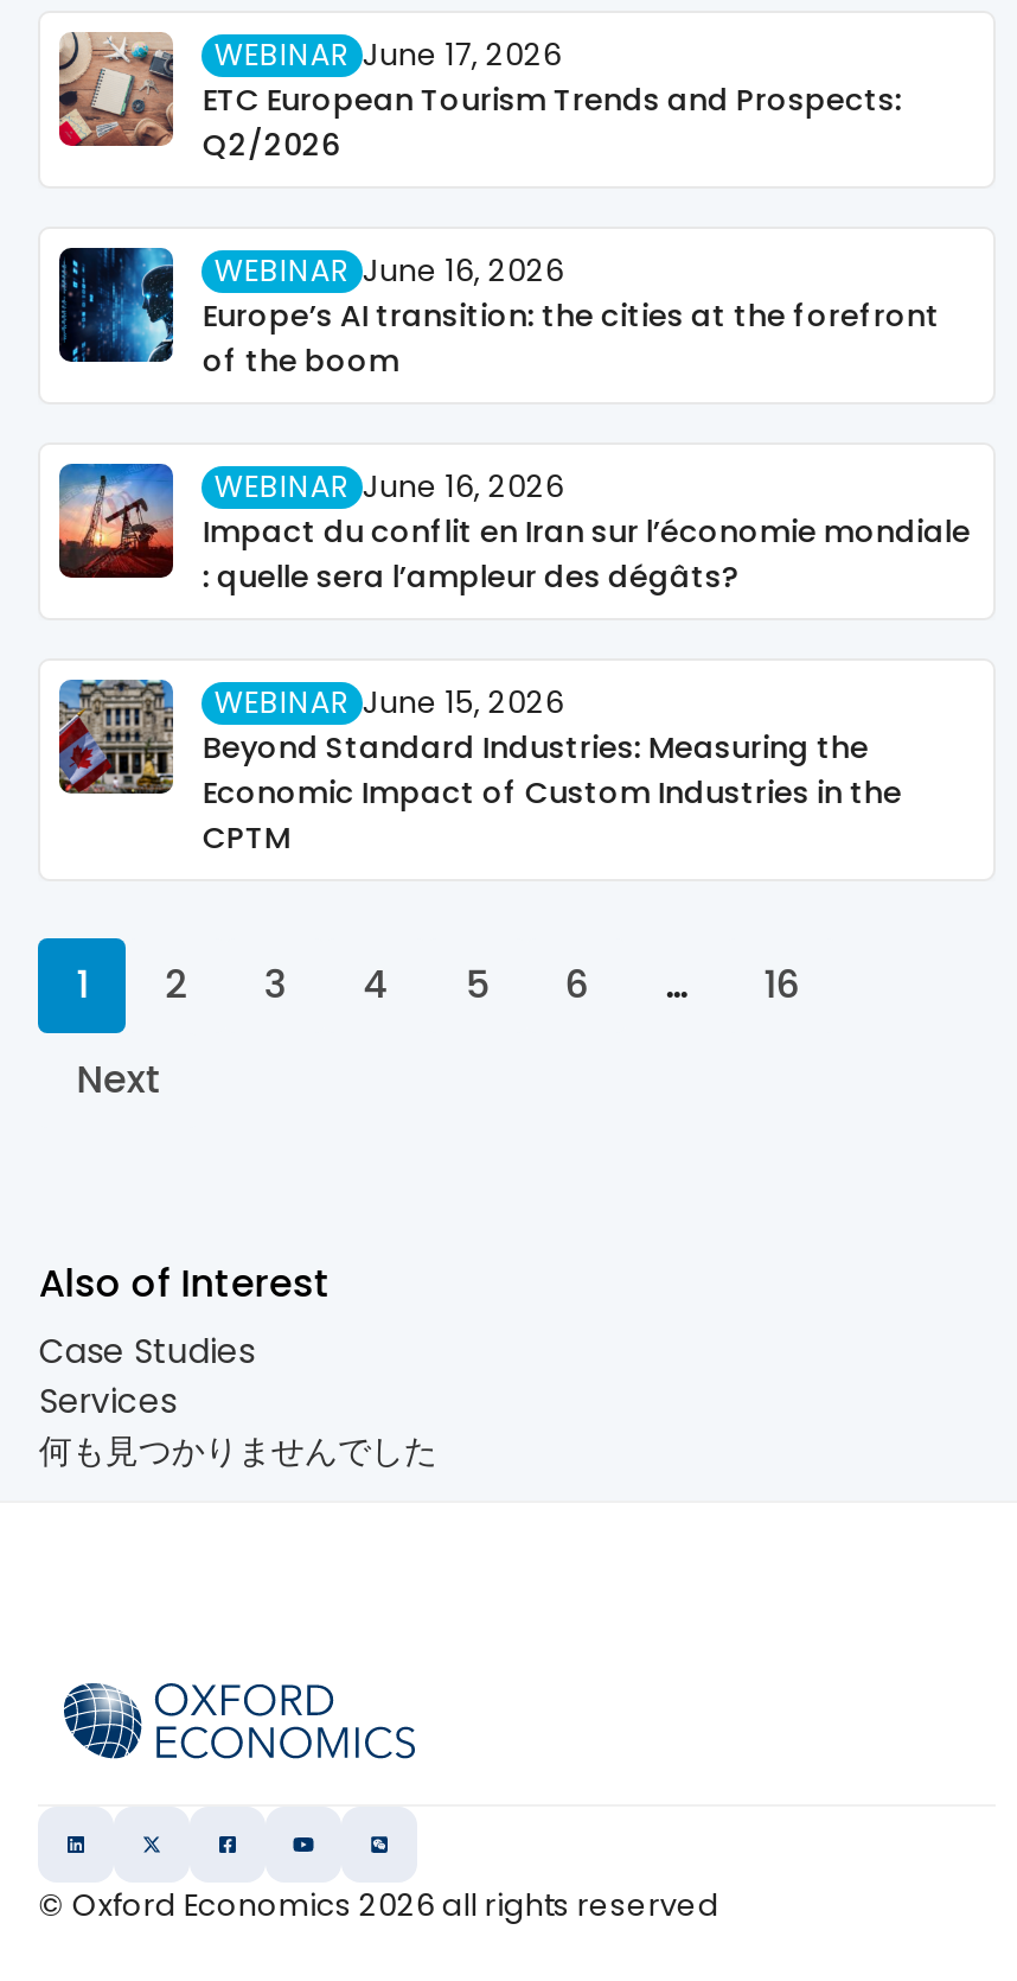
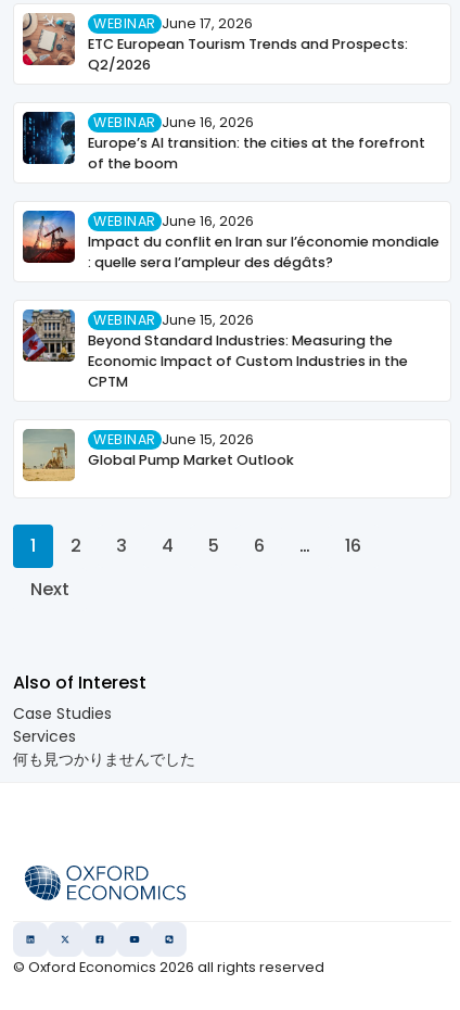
+ [image]
+ WEBINAR June 15, 2026
+ Global Pump Market Outlook
